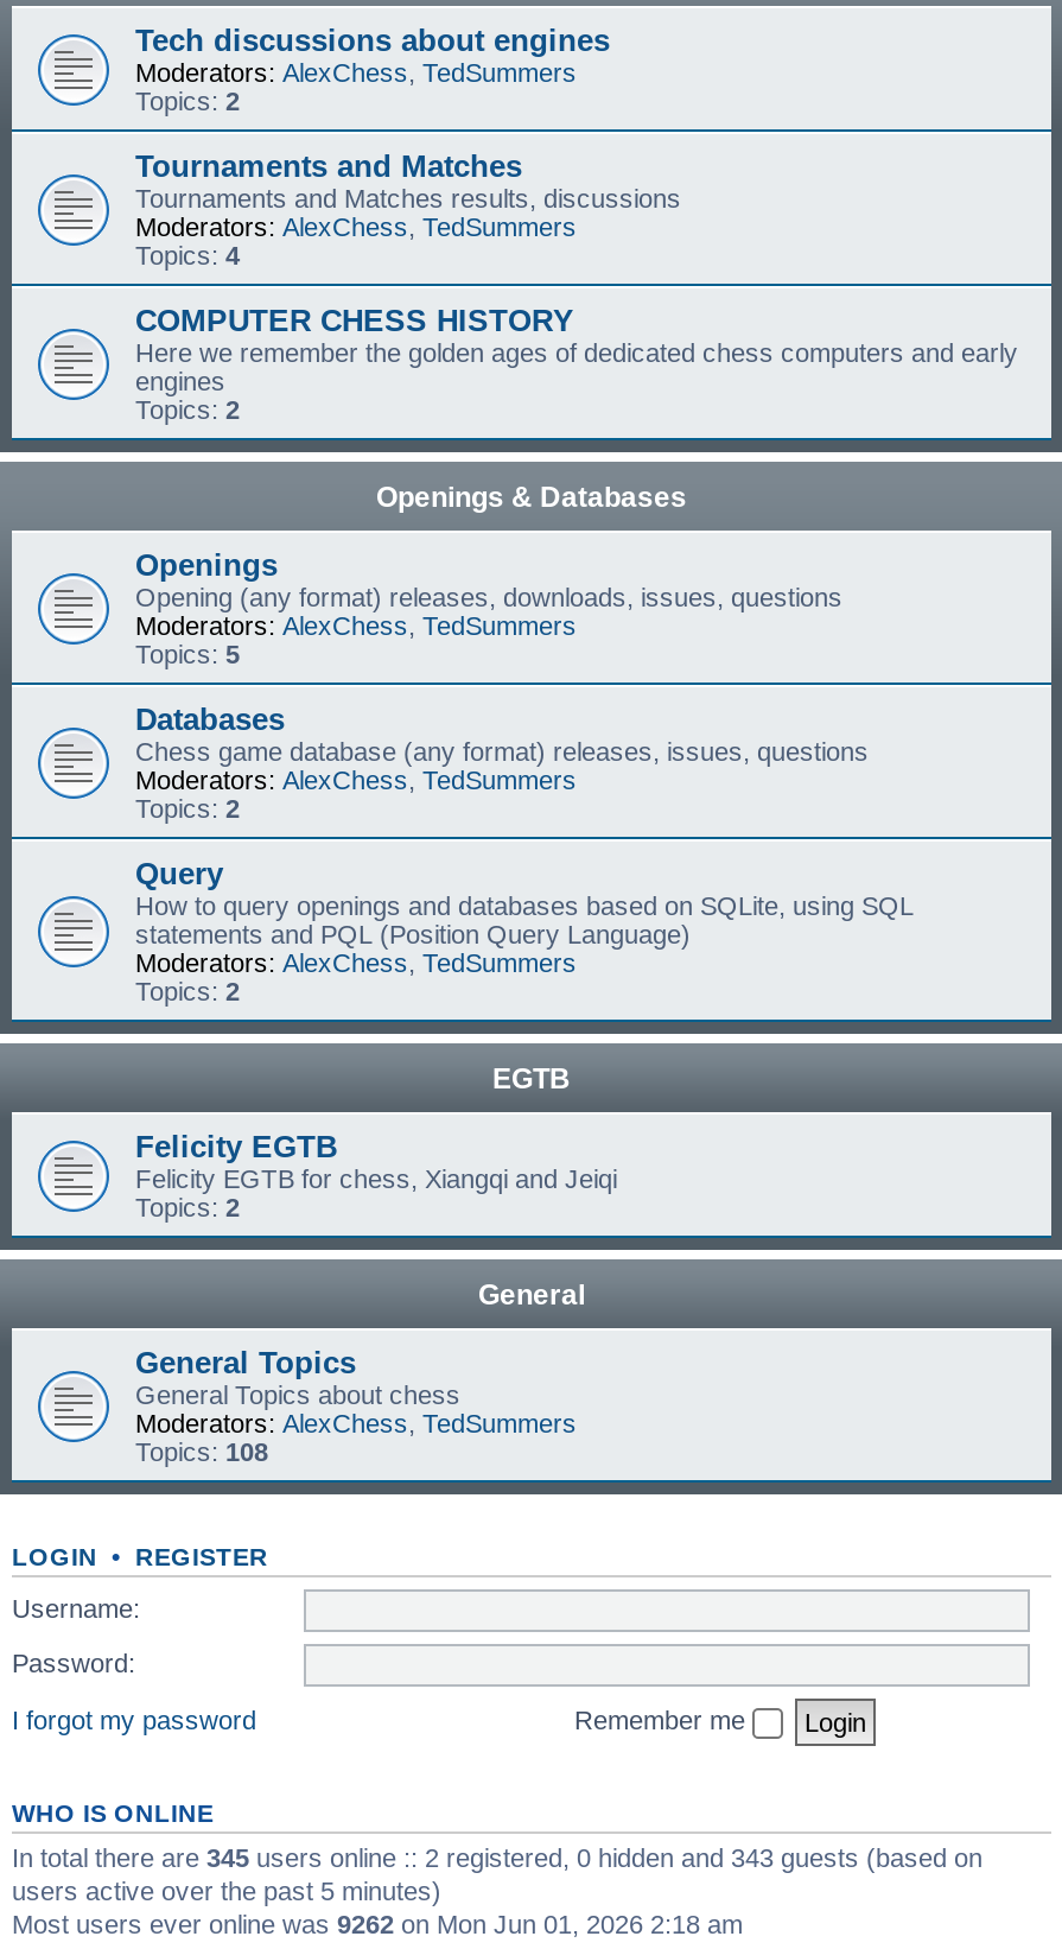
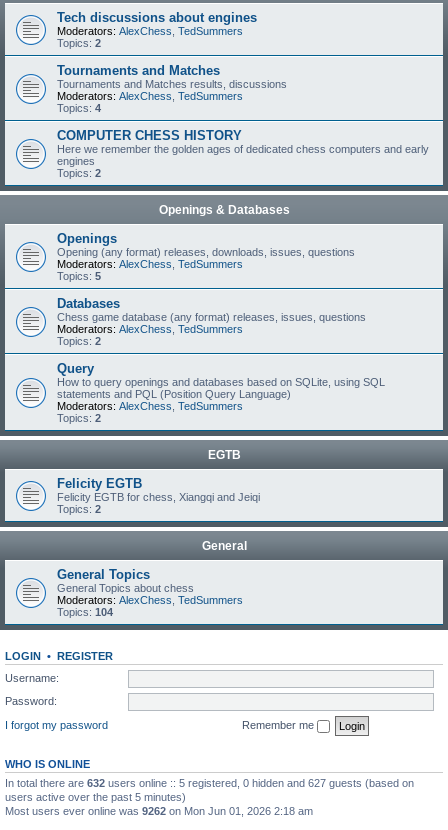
- Topics: 108
+ Topics: 104

- In total there are 345 users online :: 2 registered, 0 hidden and 343 guests (based on
+ In total there are 632 users online :: 5 registered, 0 hidden and 627 guests (based on
